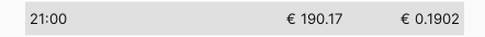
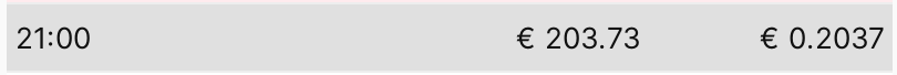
- € 190.17
+ € 203.73

- € 0.1902
+ € 0.2037
